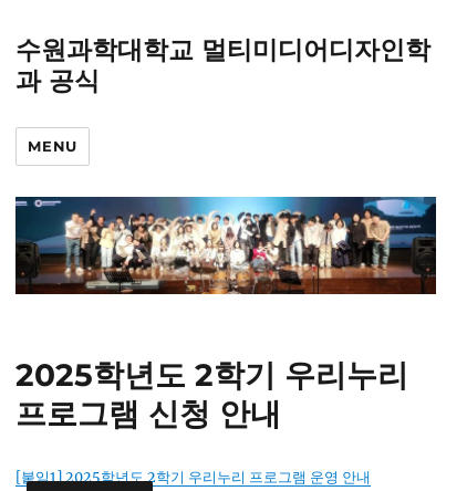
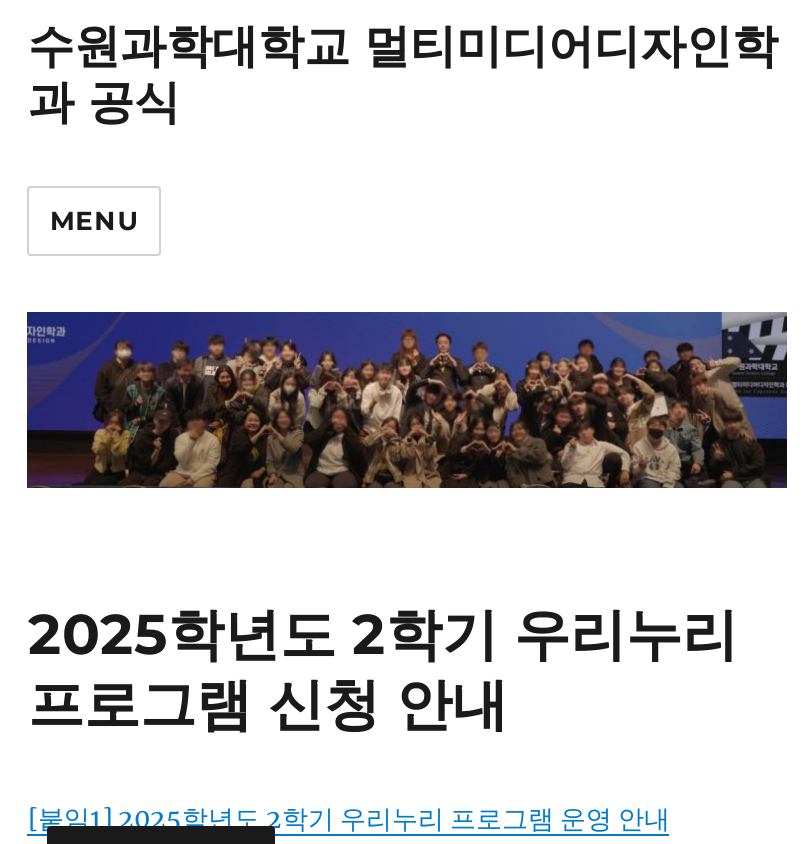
- [image]
+ [image]
